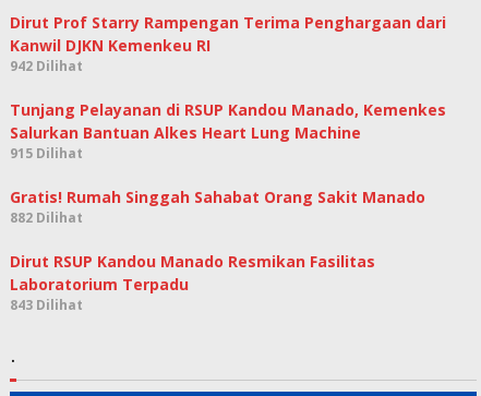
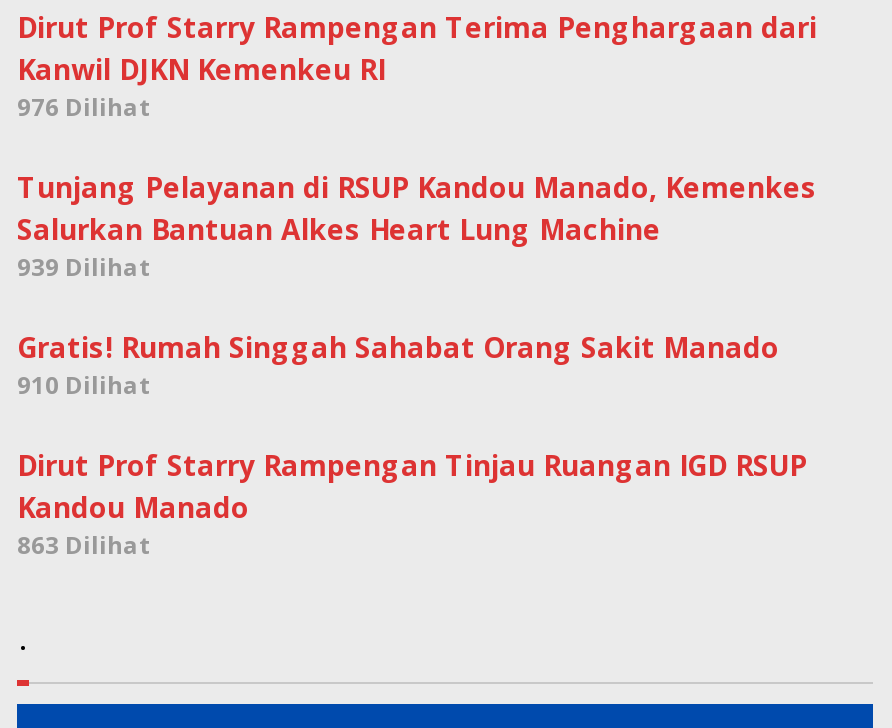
- 942 Dilihat
+ 976 Dilihat

- 915 Dilihat
+ 939 Dilihat

- 882 Dilihat
+ 910 Dilihat

- Dirut RSUP Kandou Manado Resmikan Fasilitas
- Laboratorium Terpadu
- 843 Dilihat
+ Dirut Prof Starry Rampengan Tinjau Ruangan IGD RSUP
+ Kandou Manado
+ 863 Dilihat
